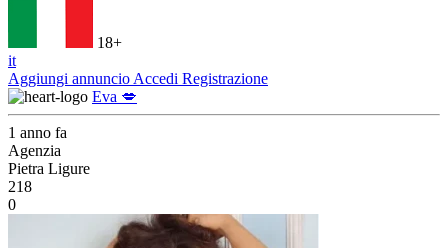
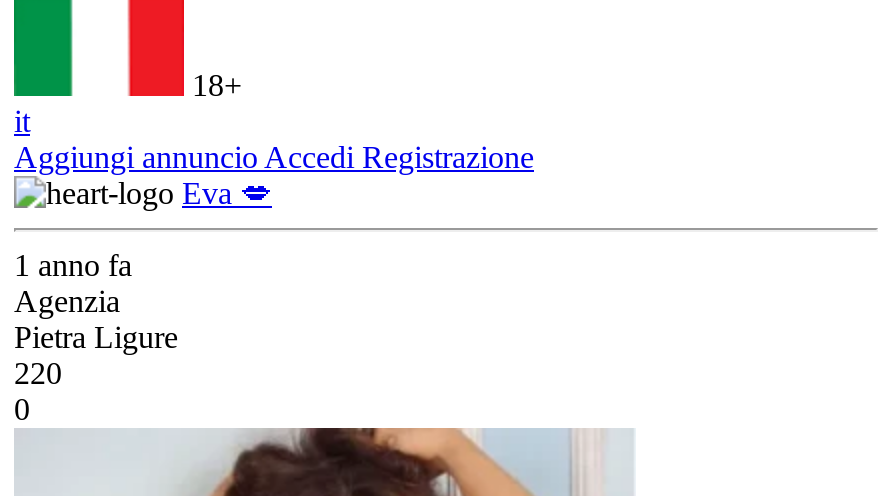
- 218
+ 220
